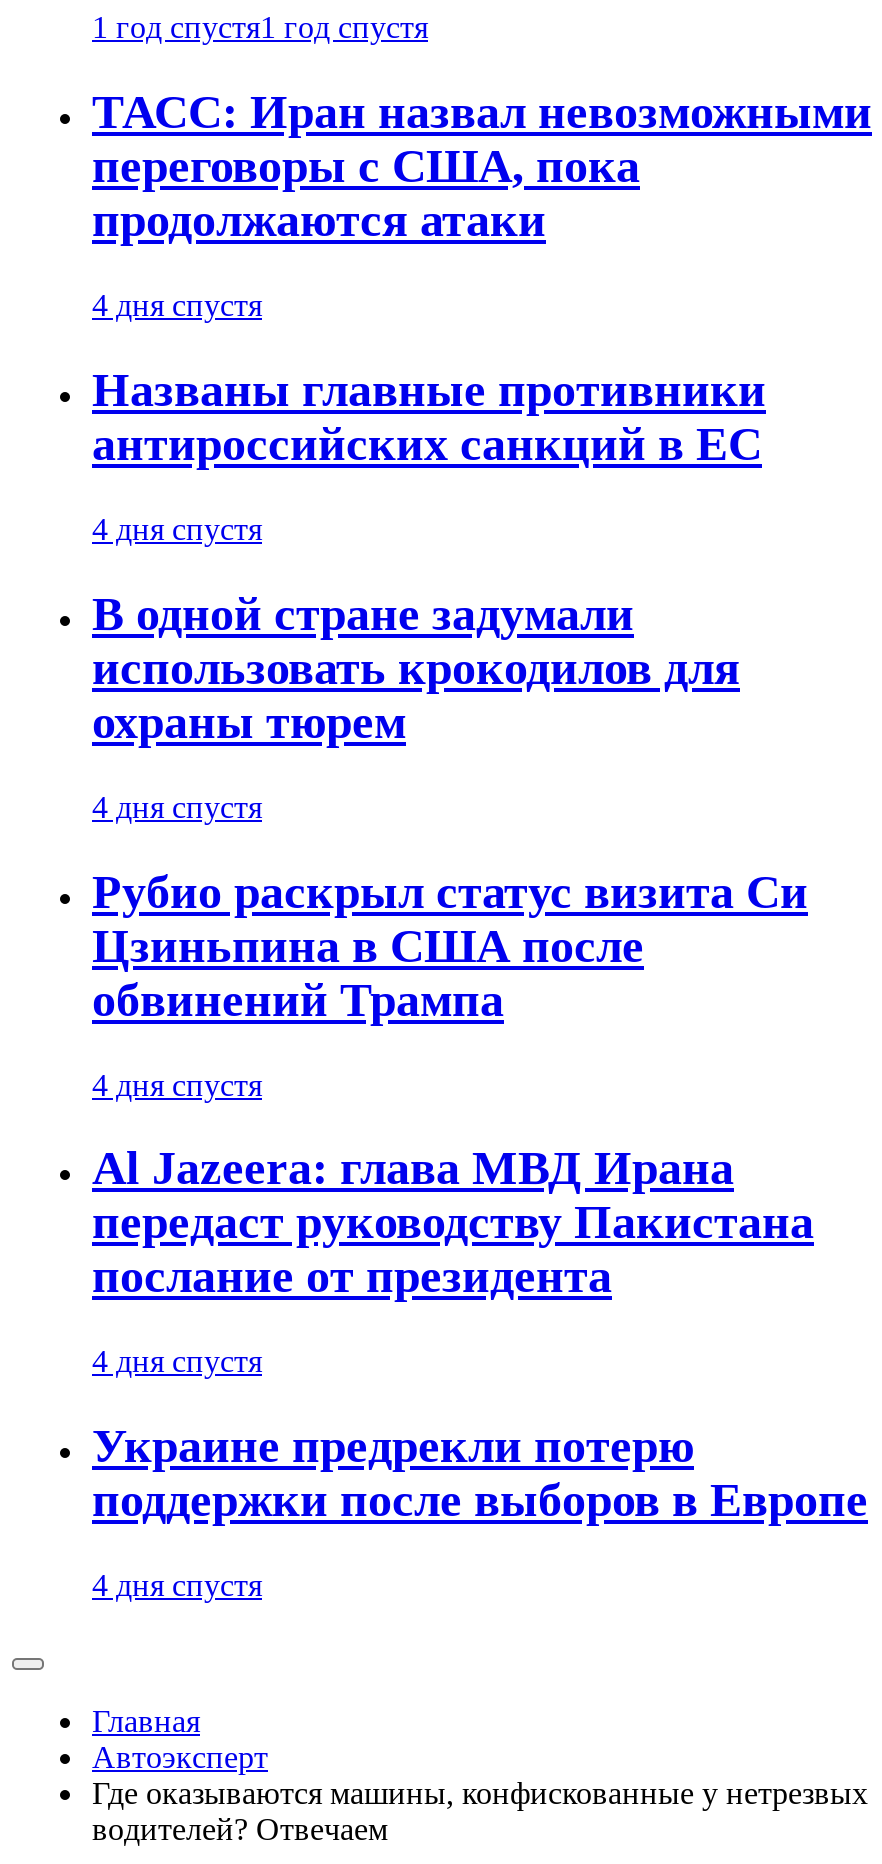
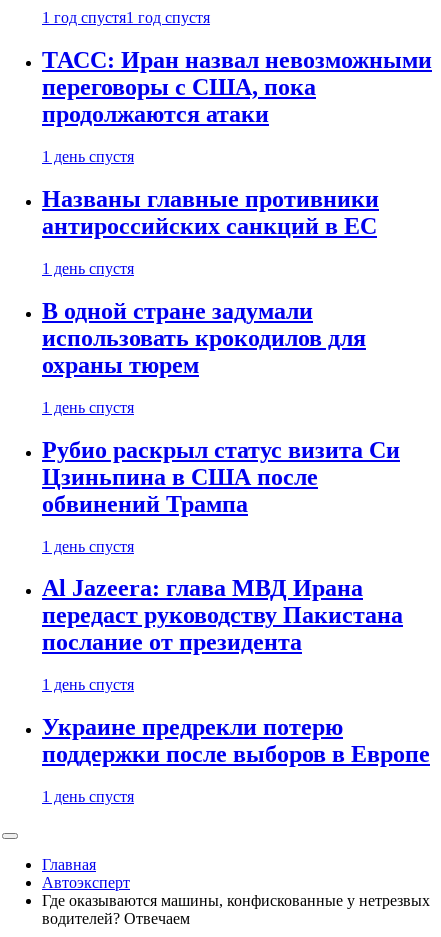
- 4 дня спустя
+ 1 день спустя

- 4 дня спустя
+ 1 день спустя

- 4 дня спустя
+ 1 день спустя

- 4 дня спустя
+ 1 день спустя

- 4 дня спустя
+ 1 день спустя

- 4 дня спустя
+ 1 день спустя
